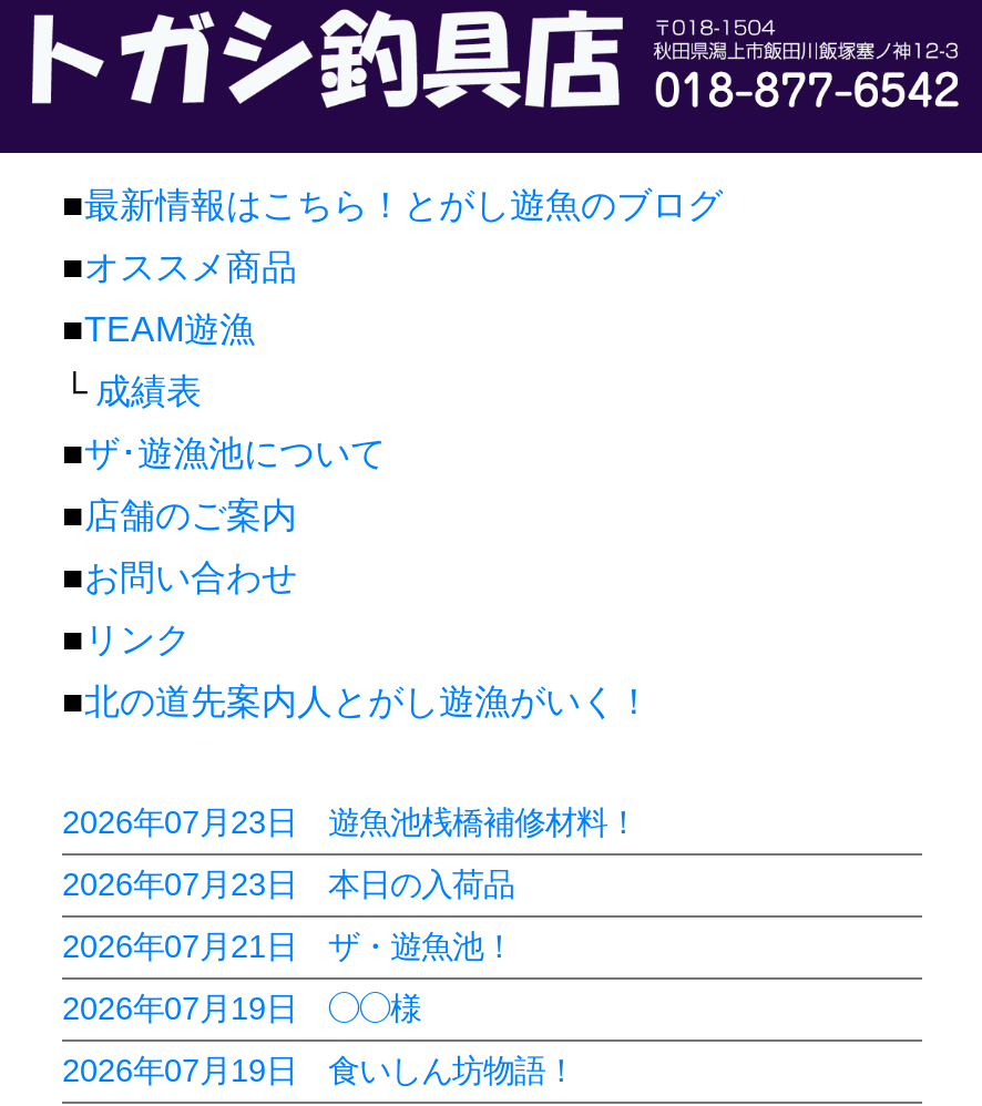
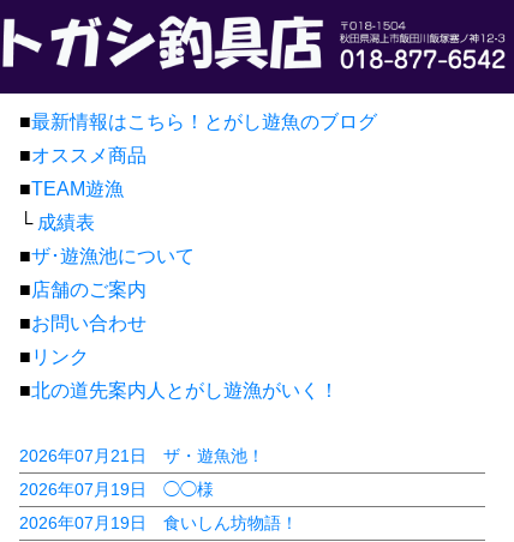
- 2026年07月23日 遊魚池桟橋補修材料！
- 2026年07月23日 本日の入荷品
